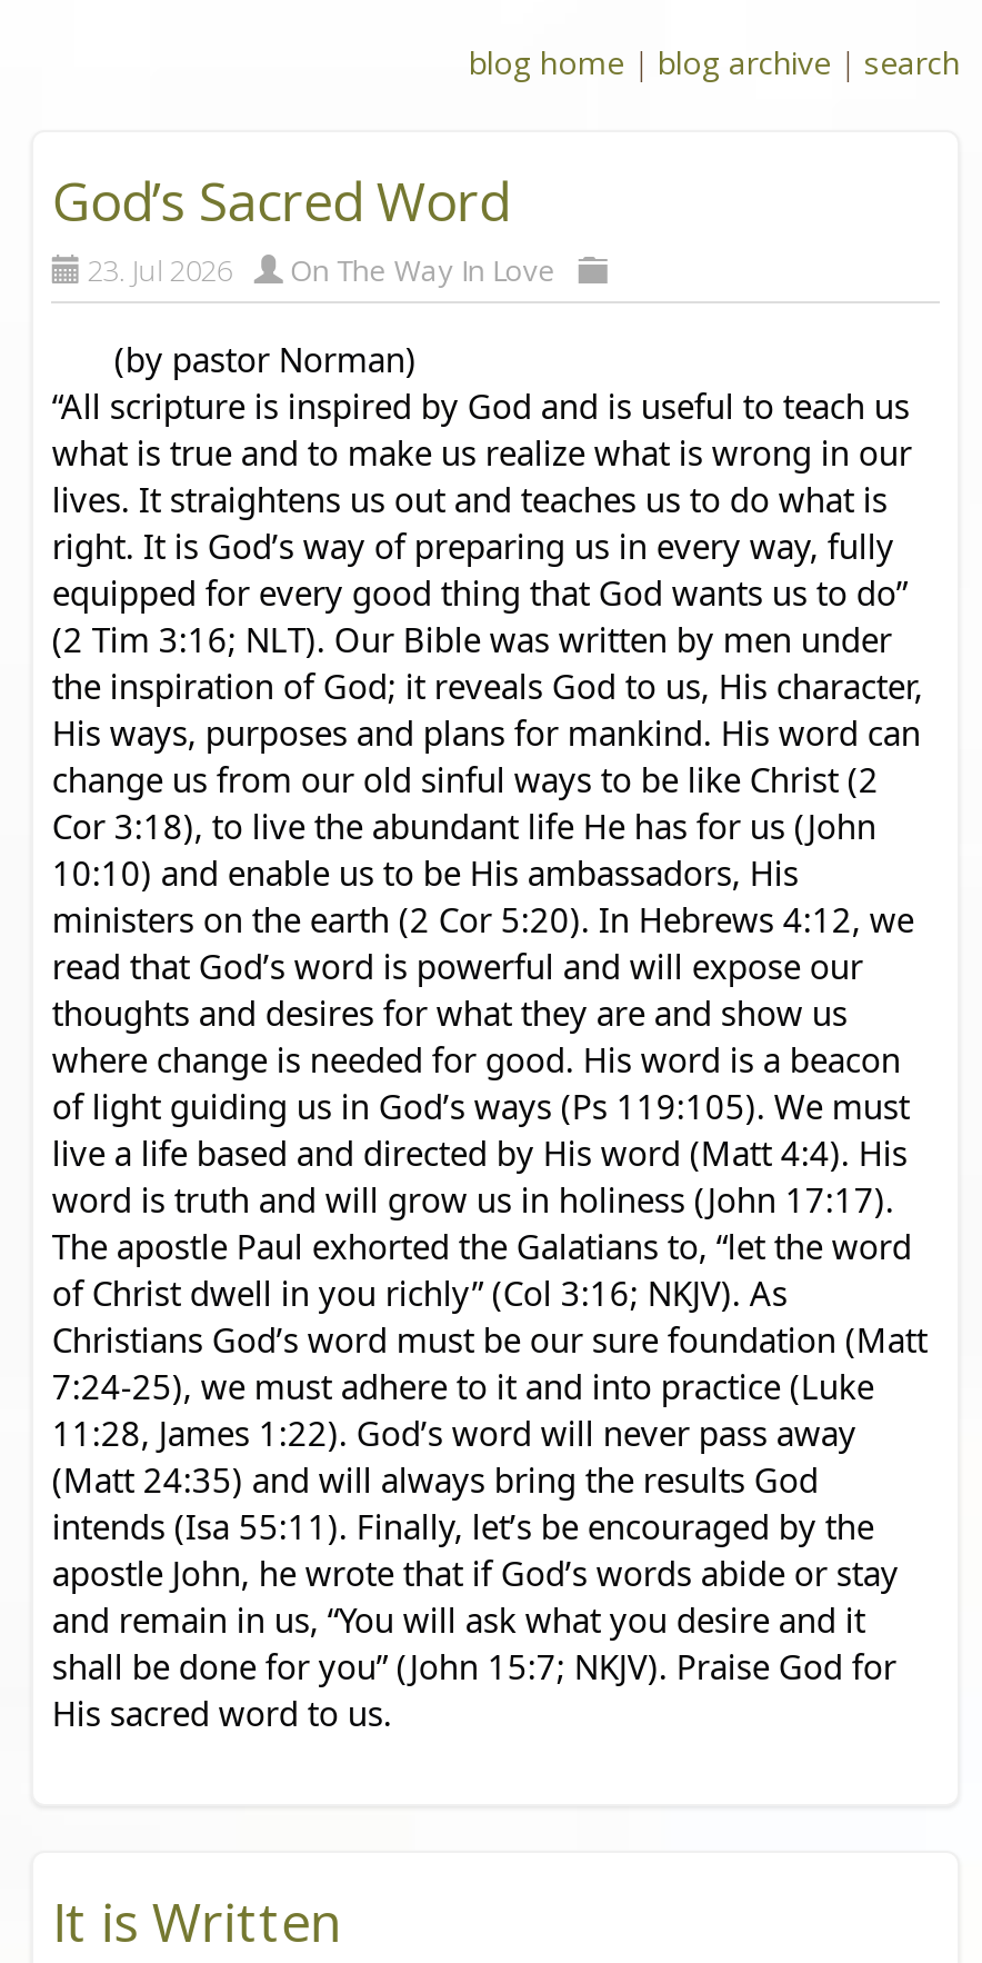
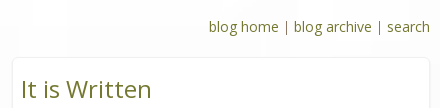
- God’s Sacred Word
- 23. Jul 2026
- On The Way In Love
- (by pastor Norman)
- “All scripture is inspired by God and is useful to teach us
- what is true and to make us realize what is wrong in our
- lives. It straightens us out and teaches us to do what is
- right. It is God’s way of preparing us in every way, fully
- equipped for every good thing that God wants us to do”
- (2 Tim 3:16; NLT). Our Bible was written by men under
- the inspiration of God; it reveals God to us, His character,
- His ways, purposes and plans for mankind. His word can
- change us from our old sinful ways to be like Christ (2
- Cor 3:18), to live the abundant life He has for us (John
- 10:10) and enable us to be His ambassadors, His
- ministers on the earth (2 Cor 5:20). In Hebrews 4:12, we
- read that God’s word is powerful and will expose our
- thoughts and desires for what they are and show us
- where change is needed for good. His word is a beacon
- of light guiding us in God’s ways (Ps 119:105). We must
- live a life based and directed by His word (Matt 4:4). His
- word is truth and will grow us in holiness (John 17:17).
- The apostle Paul exhorted the Galatians to, “let the word
- of Christ dwell in you richly” (Col 3:16; NKJV). As
- Christians God’s word must be our sure foundation (Matt
- 7:24-25), we must adhere to it and into practice (Luke
- 11:28, James 1:22). God’s word will never pass away
- (Matt 24:35) and will always bring the results God
- intends (Isa 55:11). Finally, let’s be encouraged by the
- apostle John, he wrote that if God’s words abide or stay
- and remain in us, “You will ask what you desire and it
- shall be done for you” (John 15:7; NKJV). Praise God for
- His sacred word to us.
